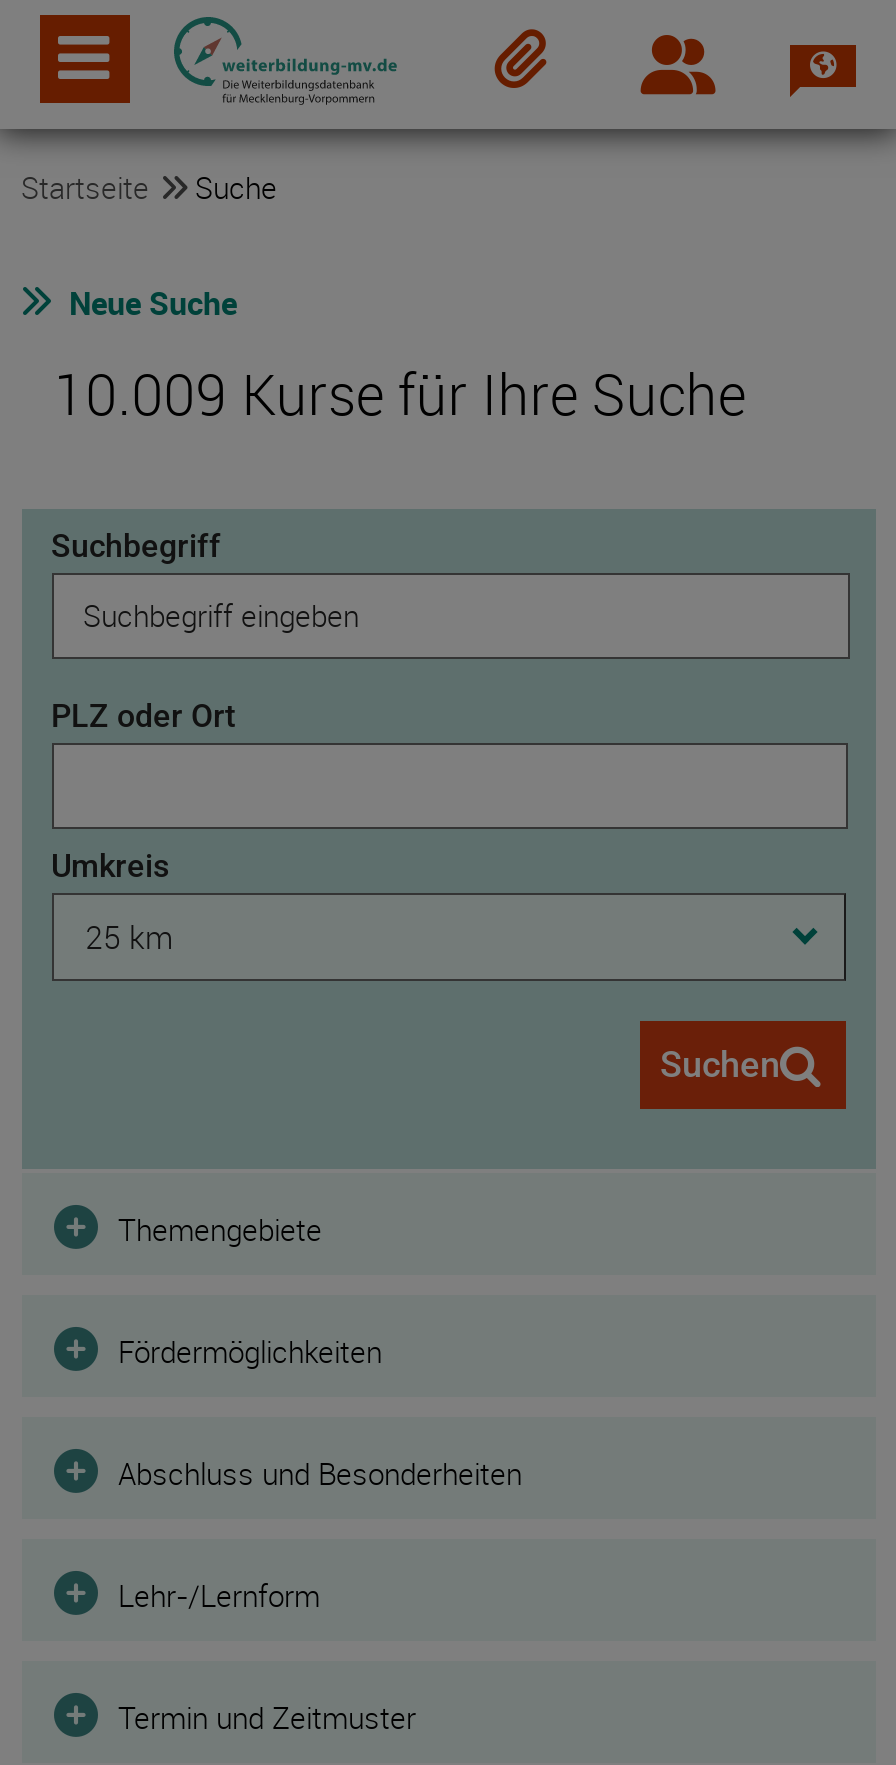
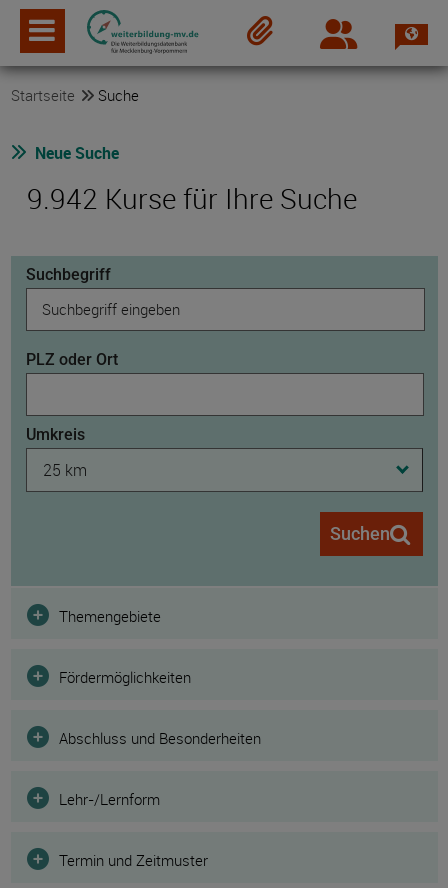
- 10.009 Kurse für Ihre Suche
+ 9.942 Kurse für Ihre Suche
